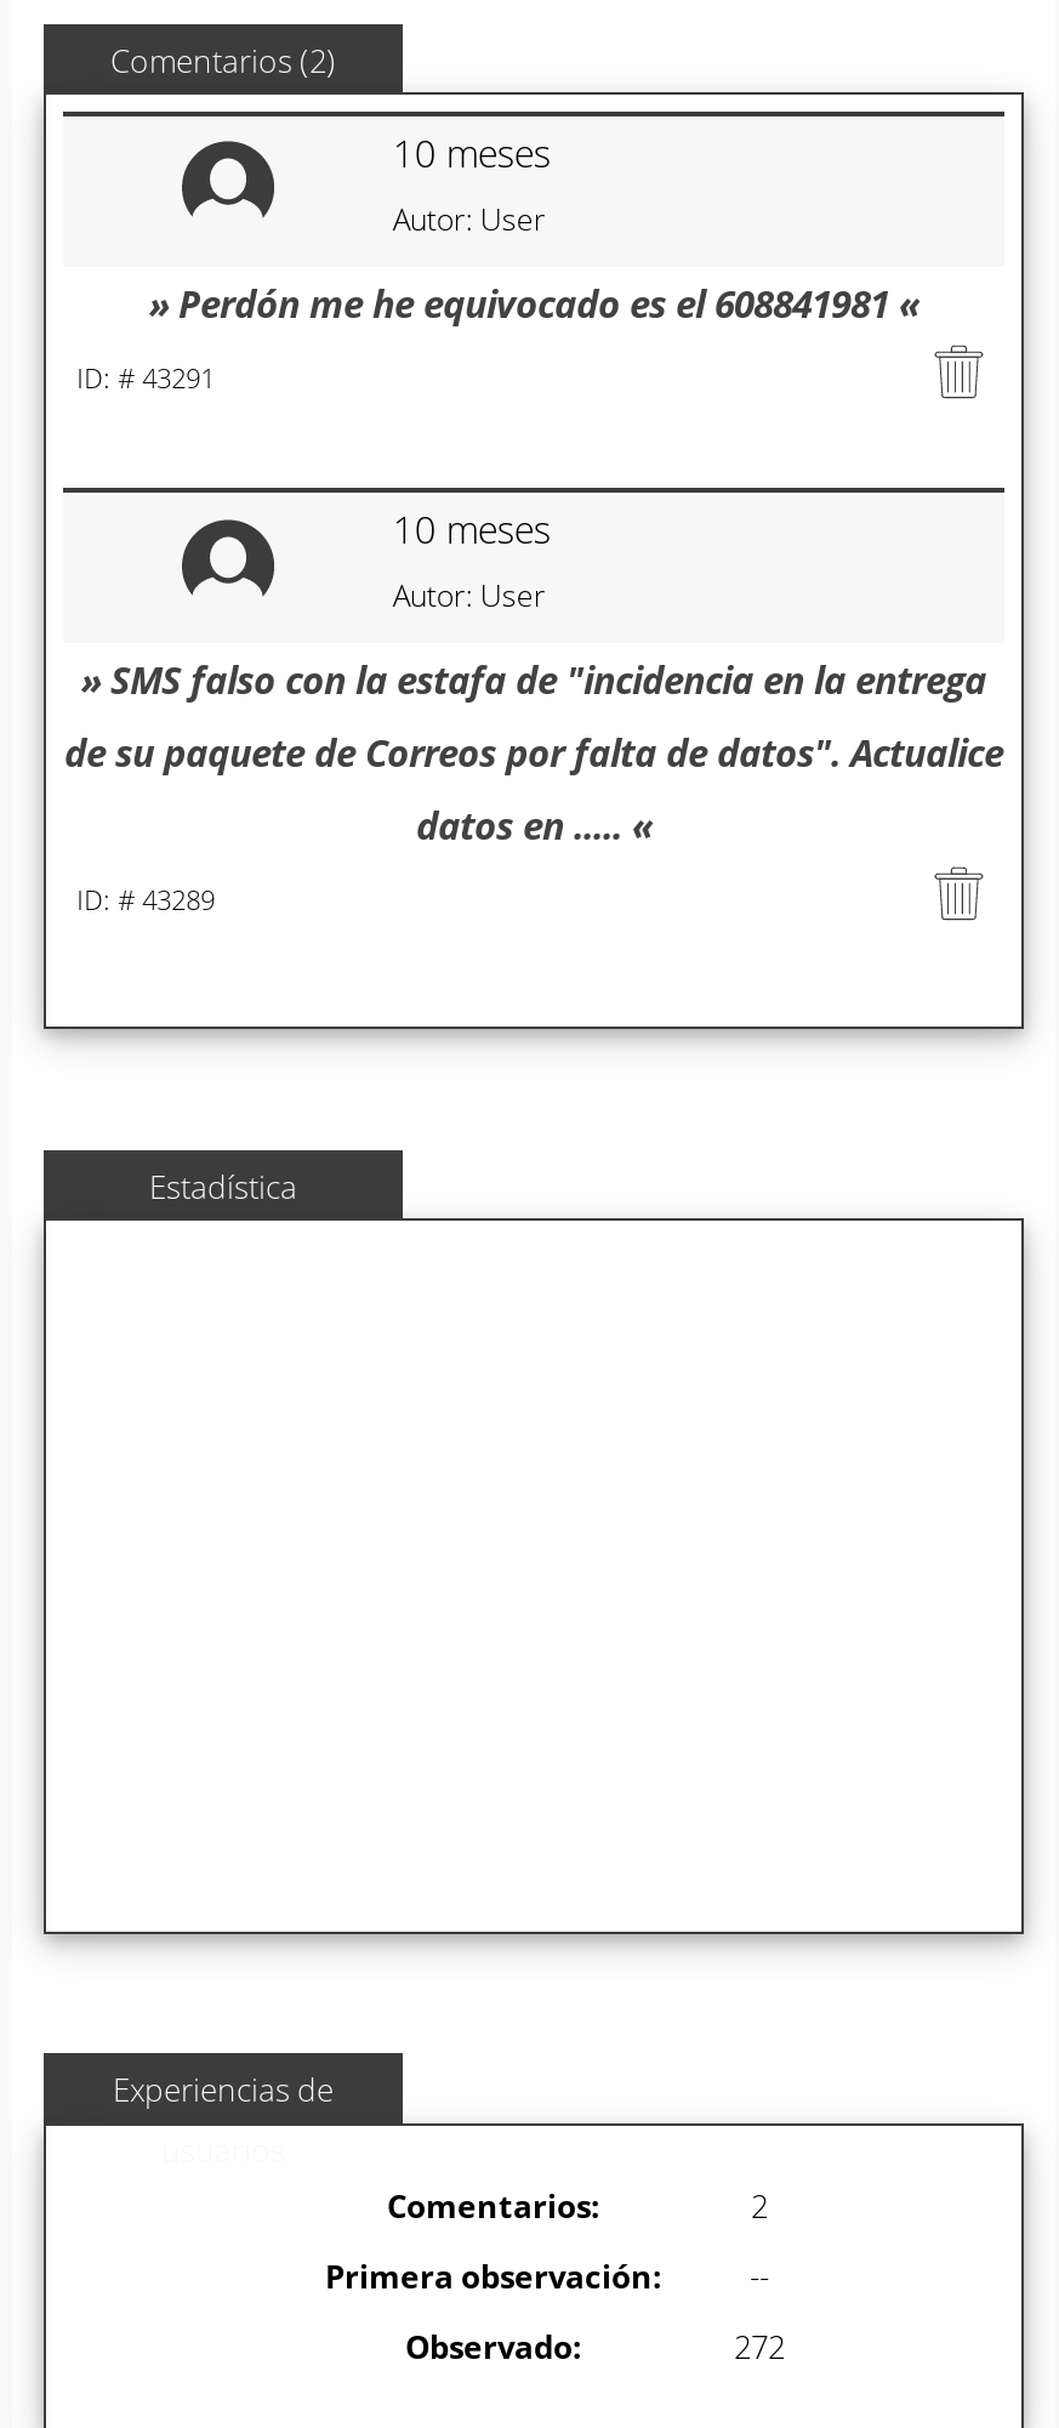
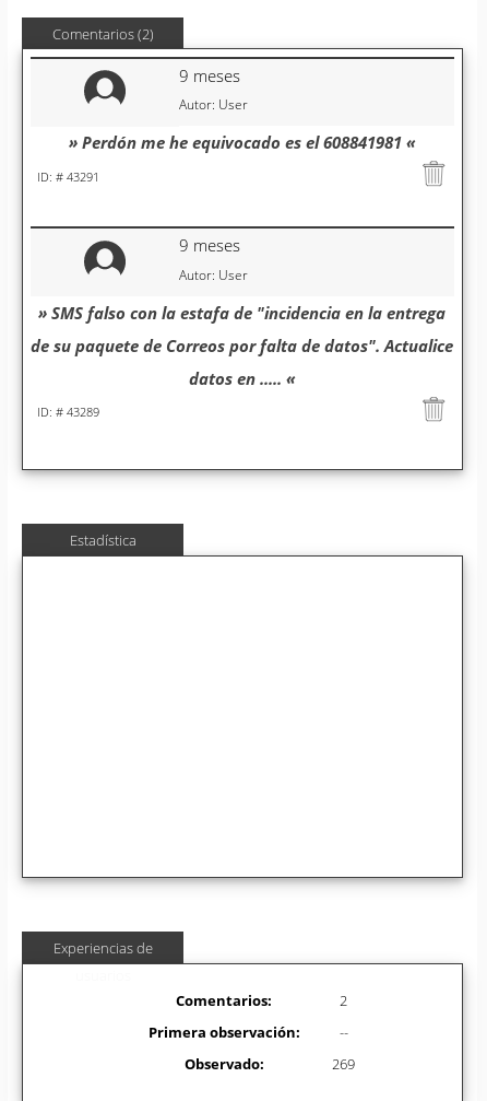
- 10 meses
+ 9 meses

- 10 meses
+ 9 meses

- 272
+ 269
